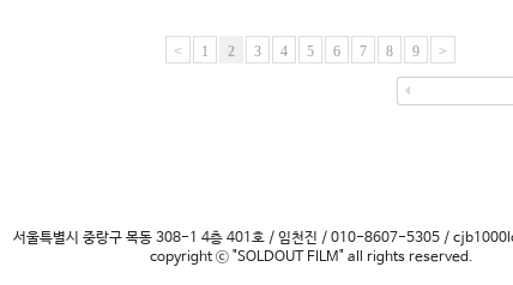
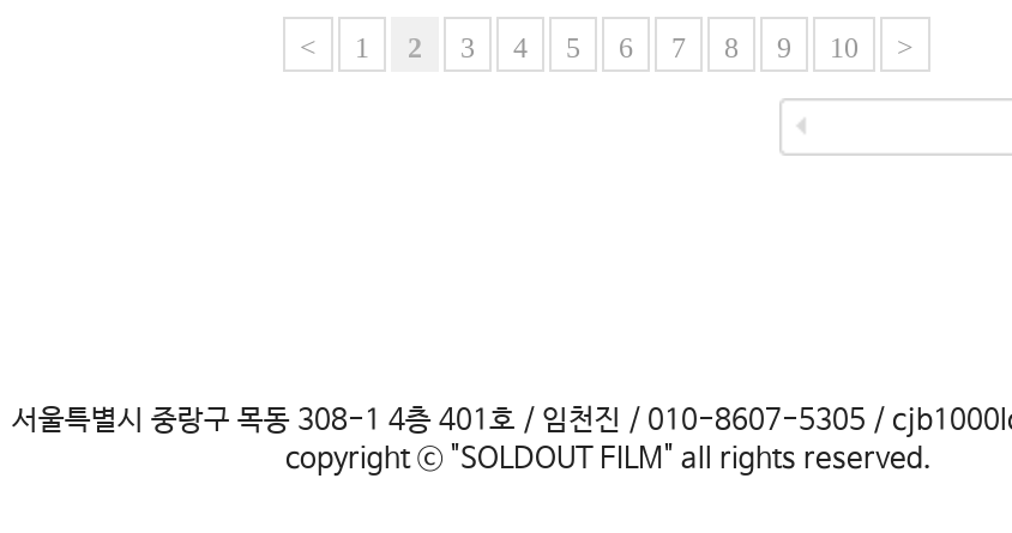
+ 10
